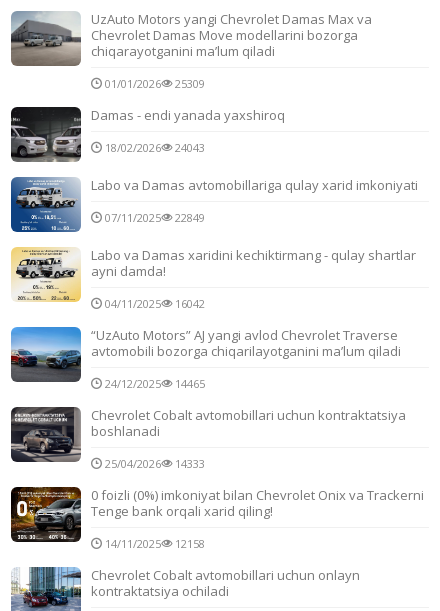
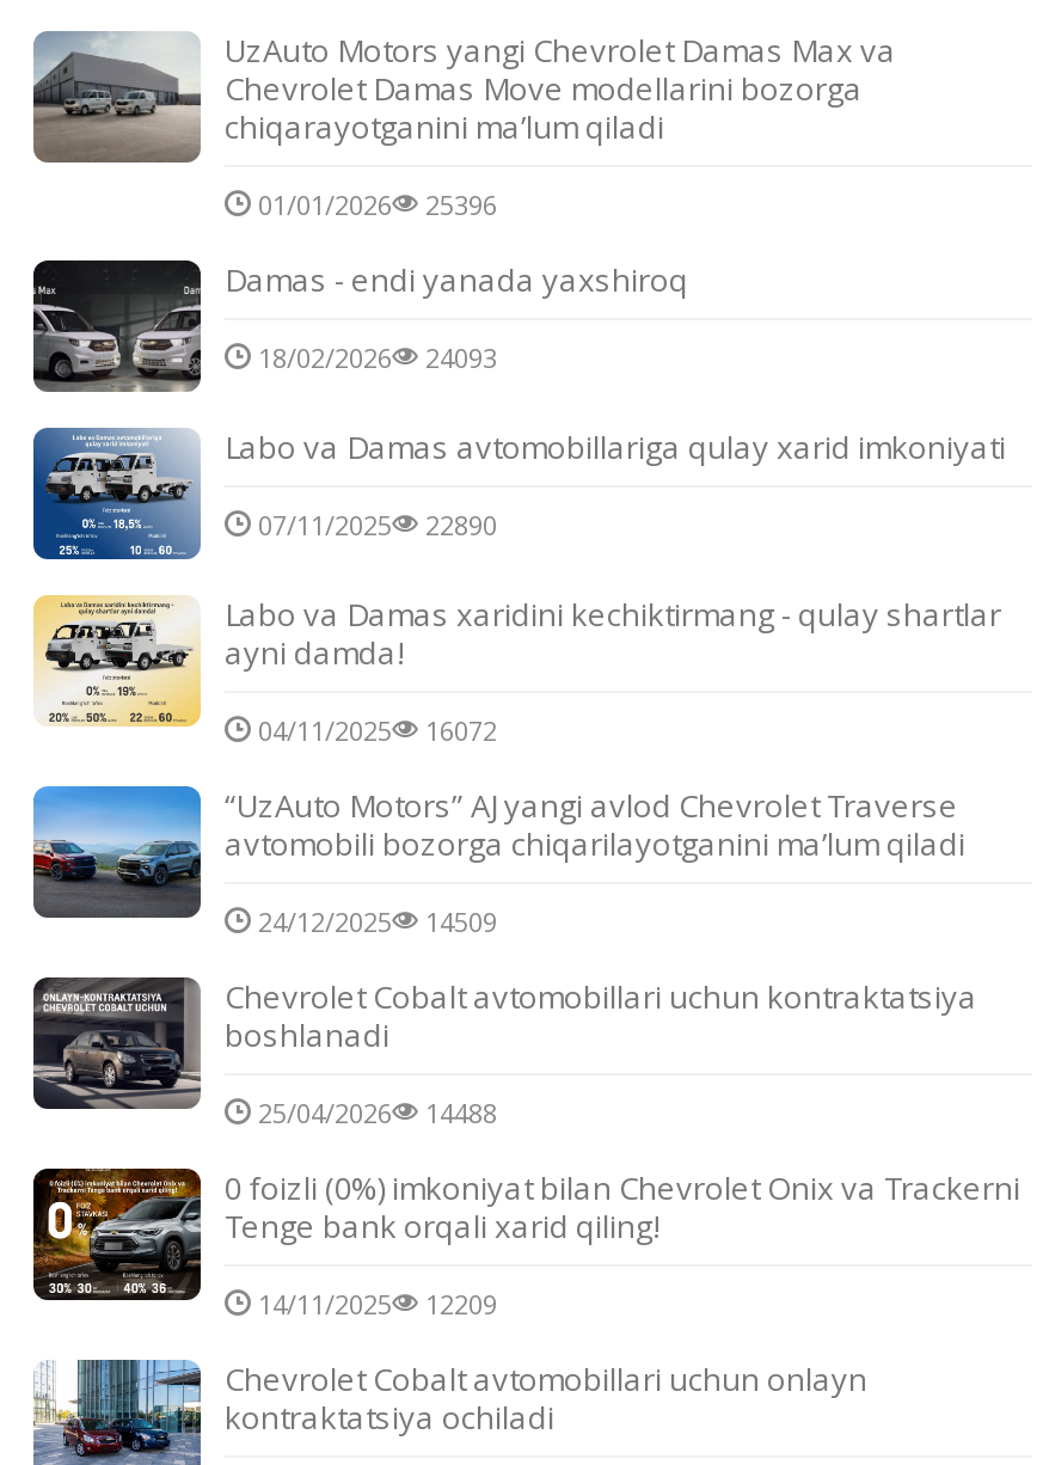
- 01/01/2026 25309
+ 01/01/2026 25396

- 18/02/2026 24043
+ 18/02/2026 24093

- 07/11/2025 22849
+ 07/11/2025 22890

- 04/11/2025 16042
+ 04/11/2025 16072

- 24/12/2025 14465
+ 24/12/2025 14509

- 25/04/2026 14333
+ 25/04/2026 14488

- 14/11/2025 12158
+ 14/11/2025 12209
